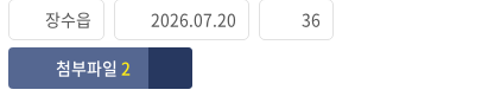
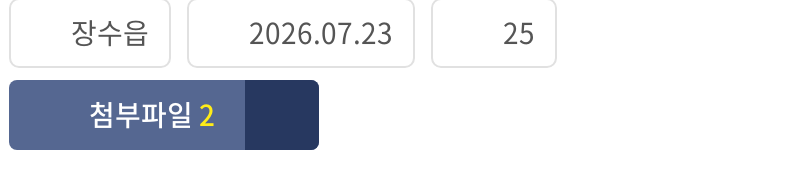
- 2026.07.20
+ 2026.07.23

- 36
+ 25
